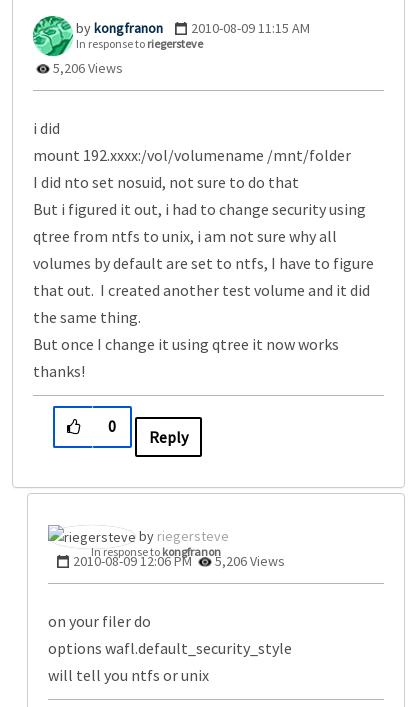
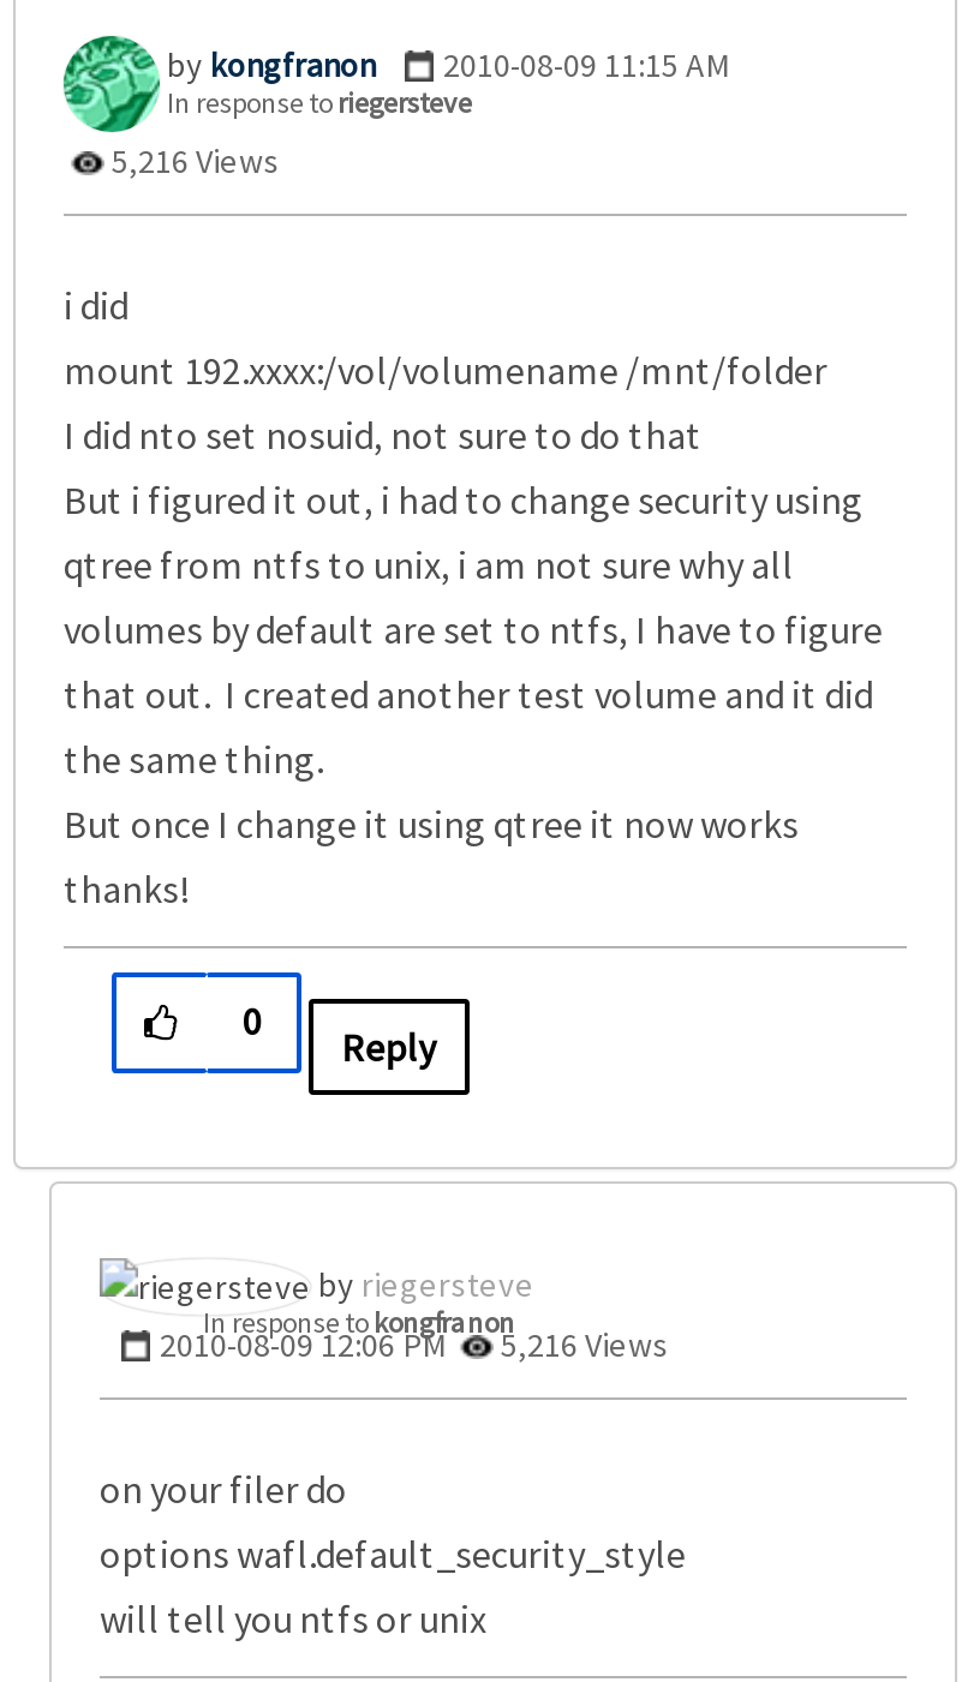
- 5,206 Views
+ 5,216 Views

- 2010-08-09 12:06 PM 5,206 Views
+ 2010-08-09 12:06 PM 5,216 Views
